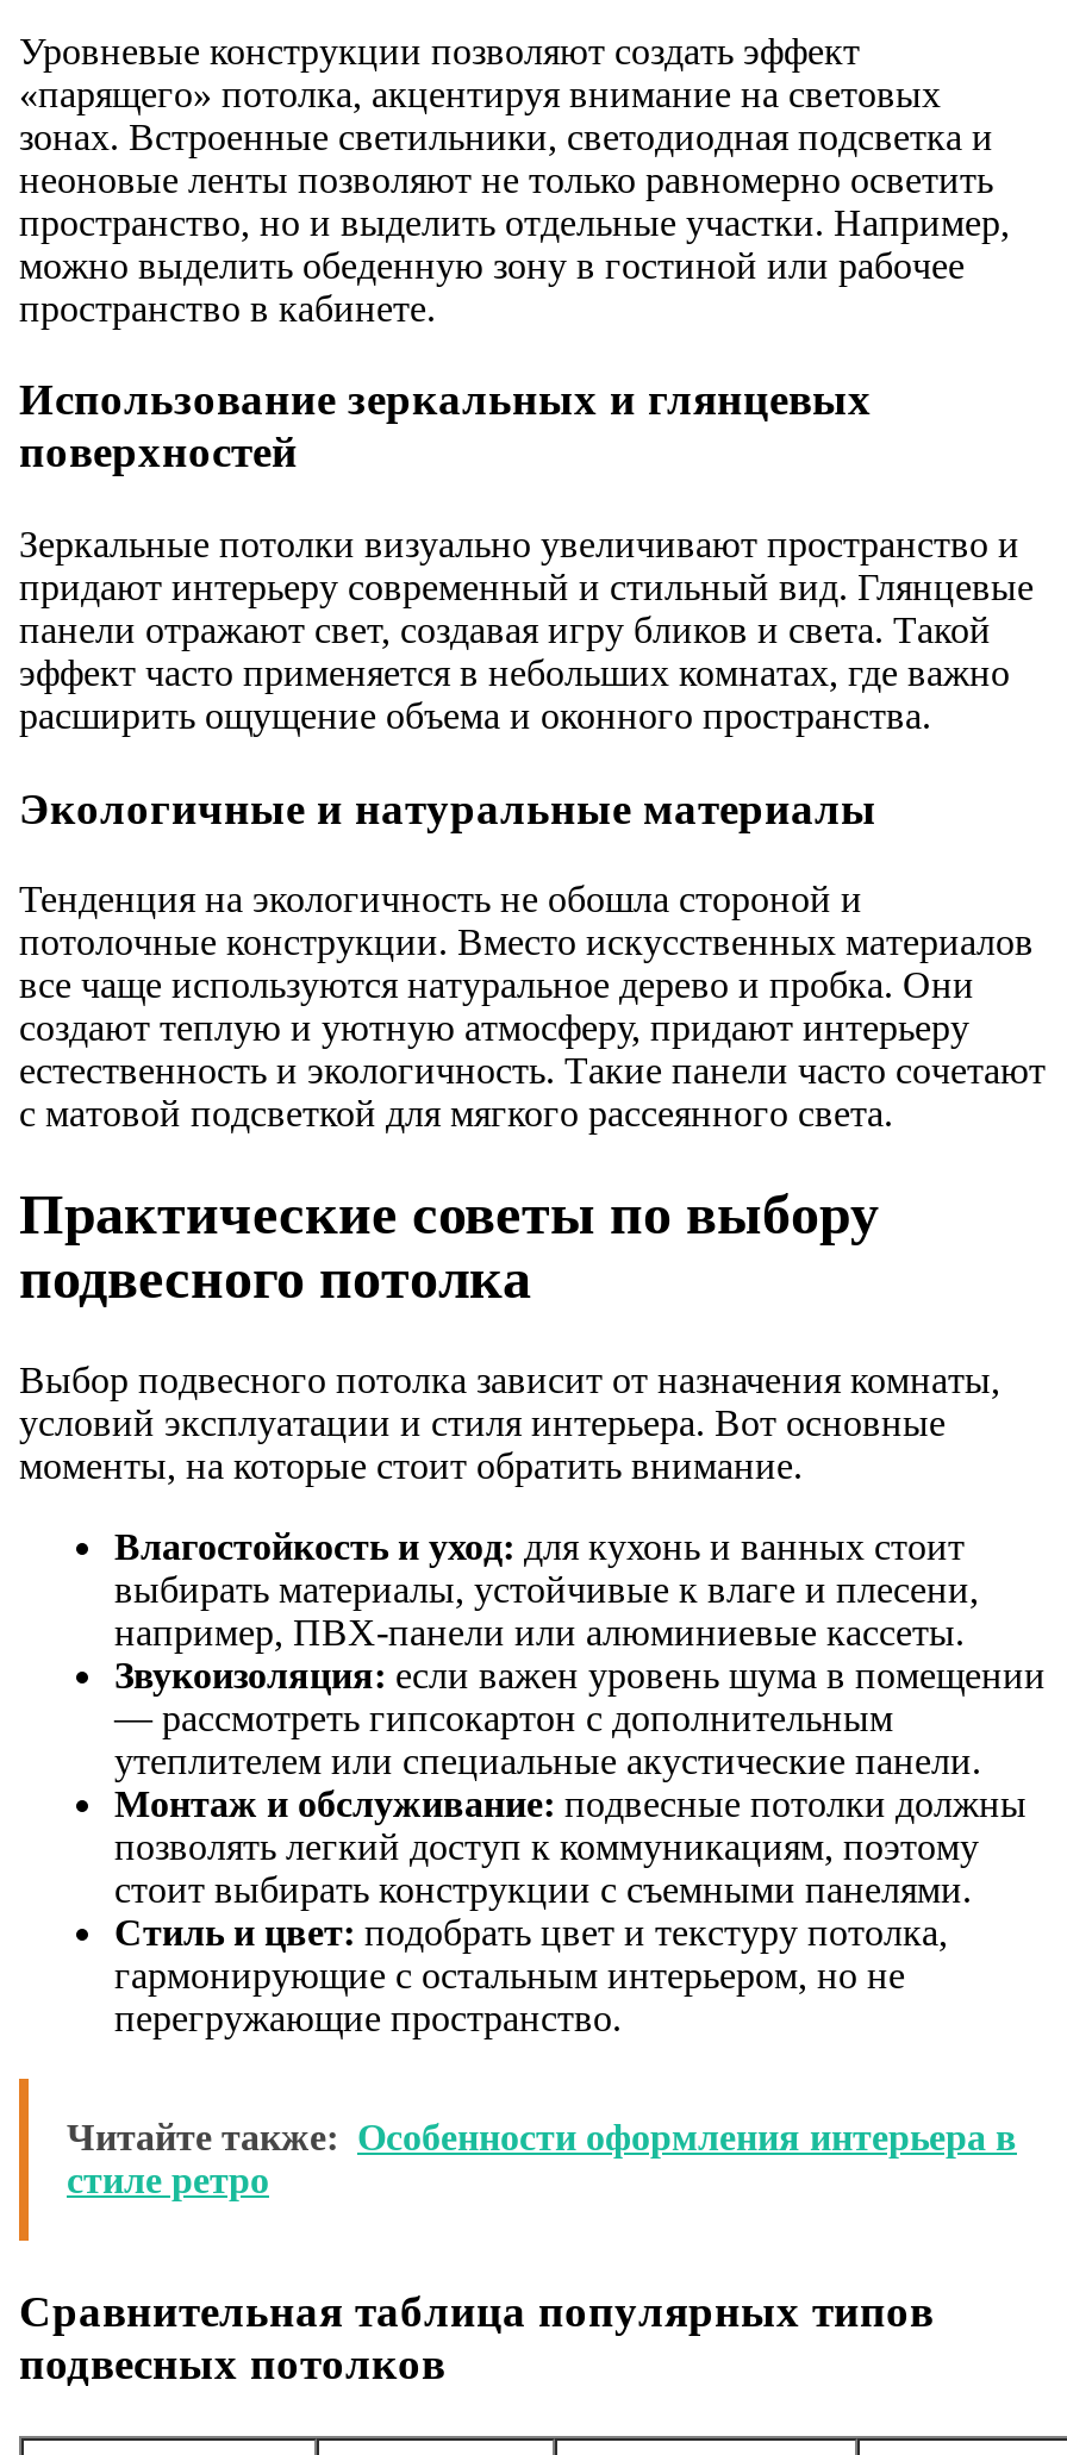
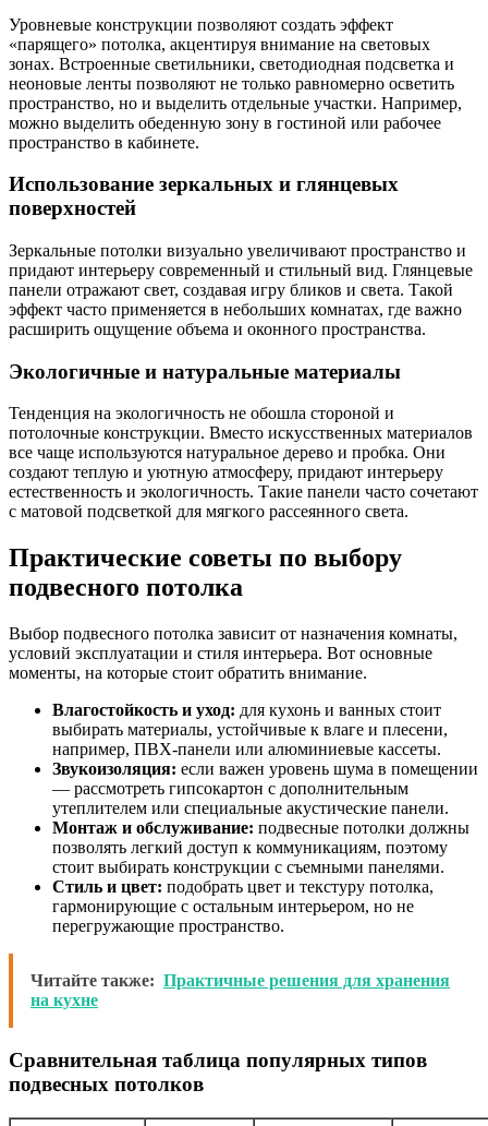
- Читайте также: Особенности оформления интерьера в
- стиле ретро
+ Читайте также: Практичные решения для хранения
+ на кухне
